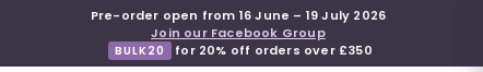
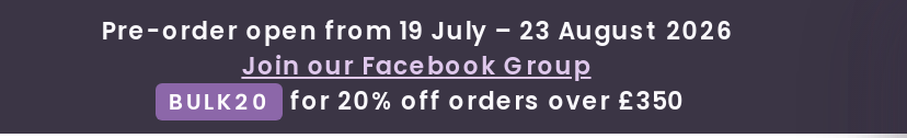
- Pre-order open from 16 June – 19 July 2026
+ Pre-order open from 19 July – 23 August 2026
